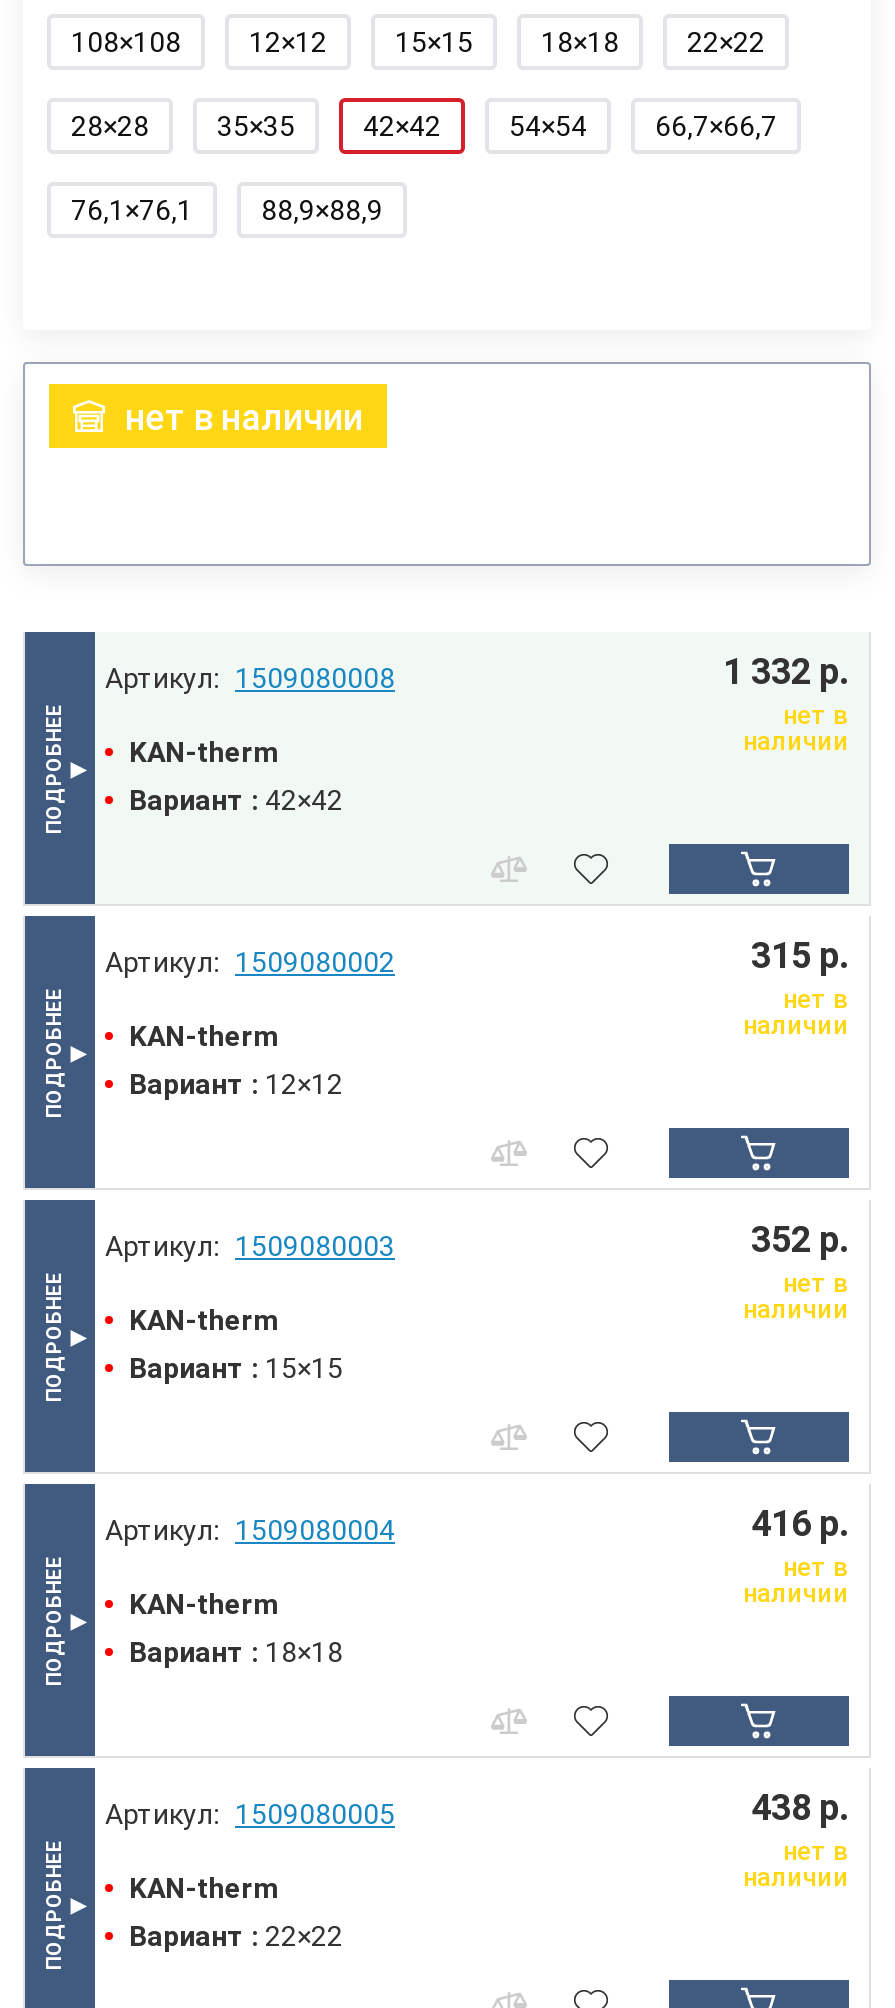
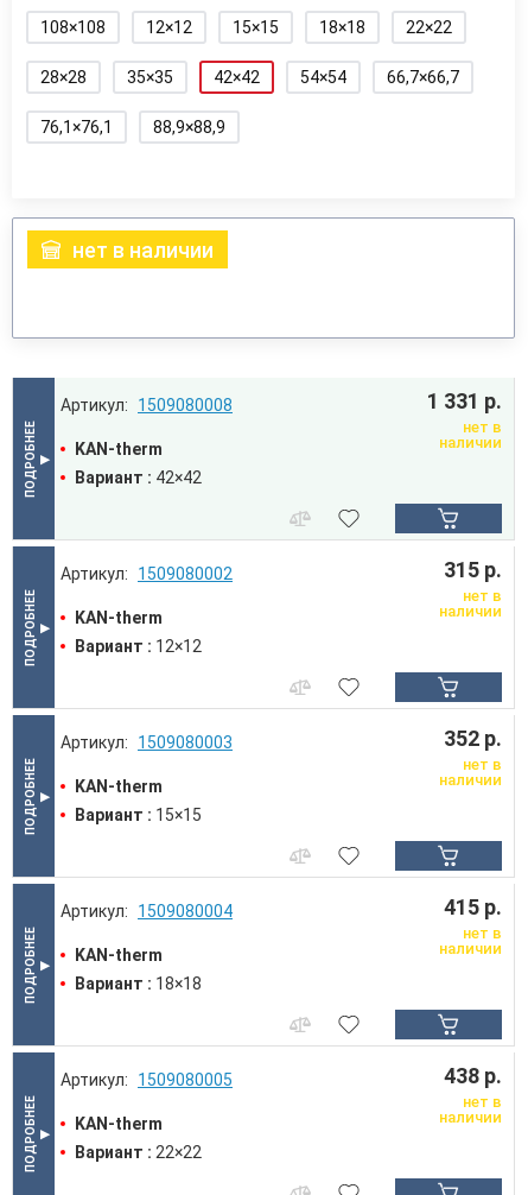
- 1 332 р.
+ 1 331 р.

- 416 р.
+ 415 р.
